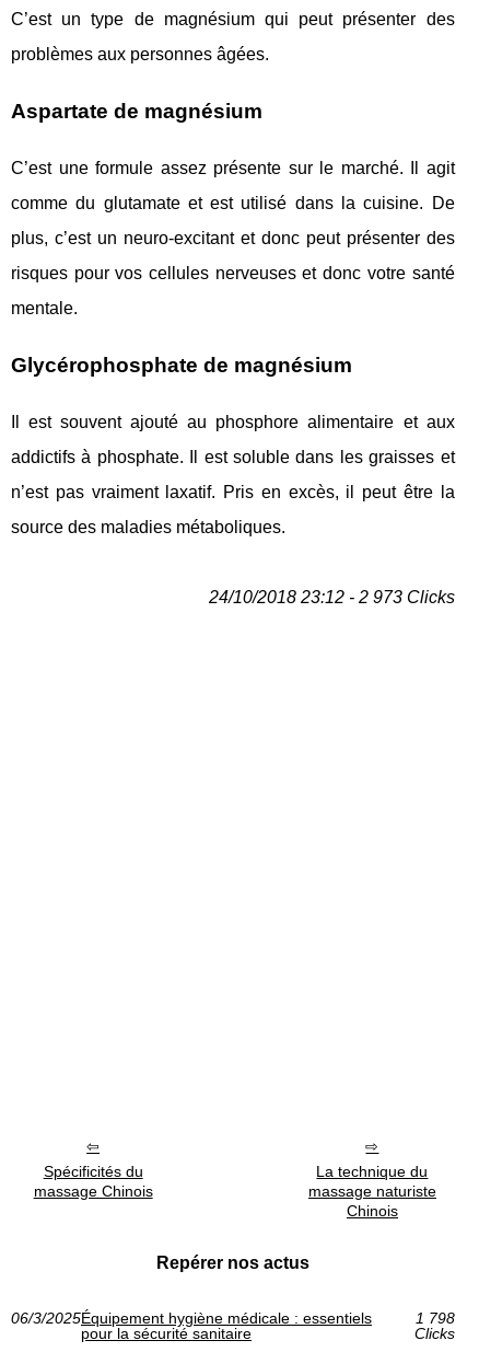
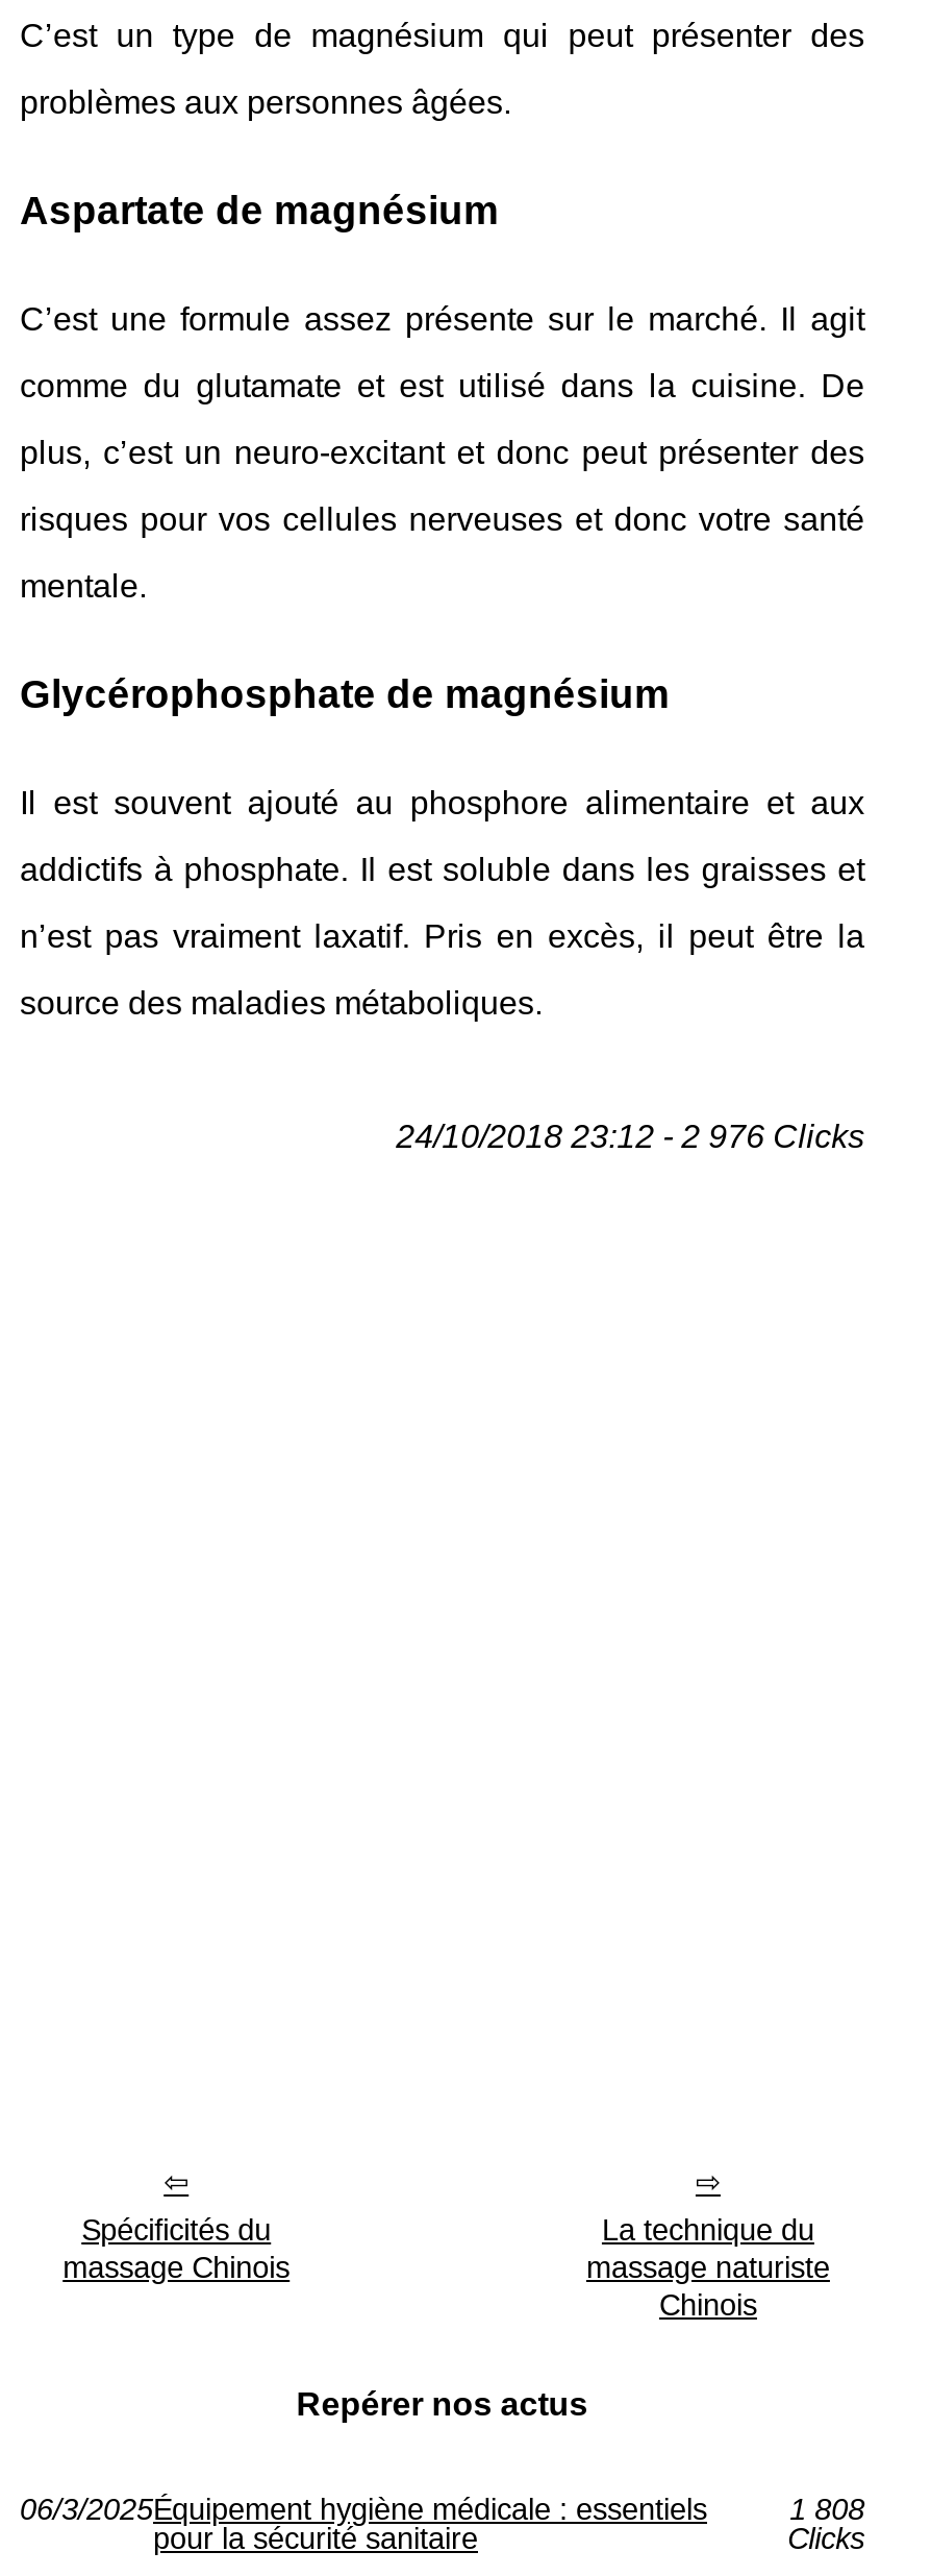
- 24/10/2018 23:12 - 2 973 Clicks
+ 24/10/2018 23:12 - 2 976 Clicks

- 1 798
+ 1 808
